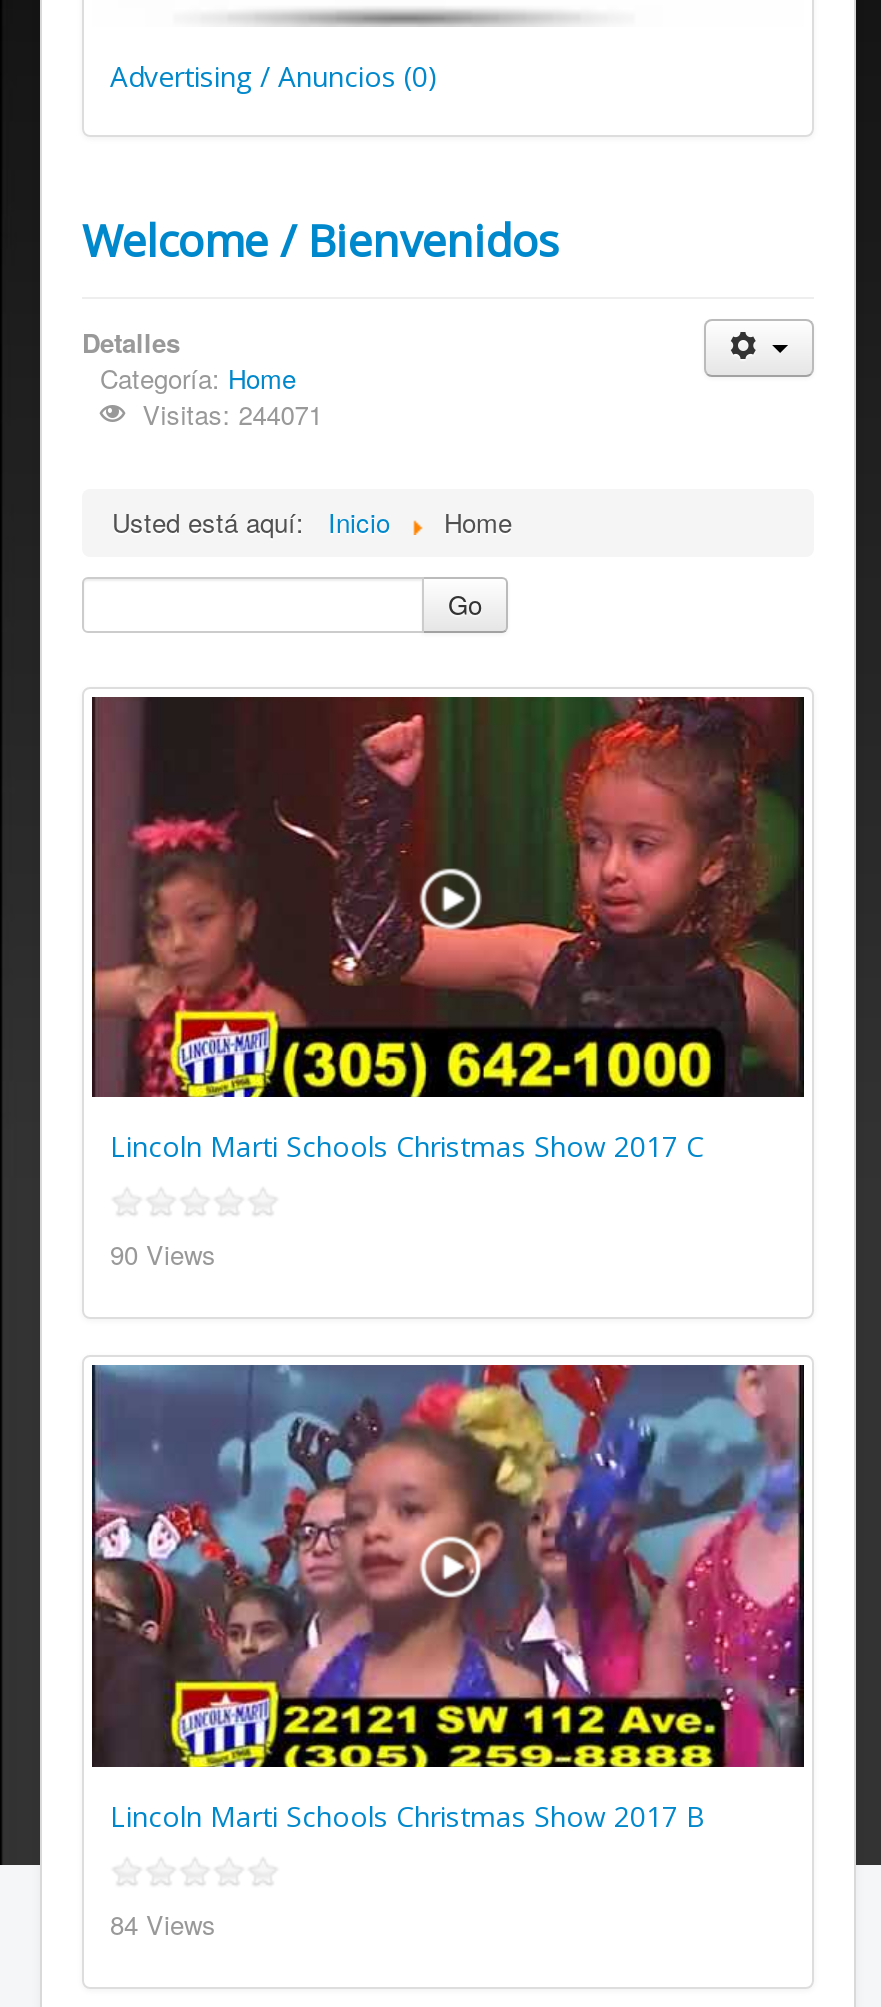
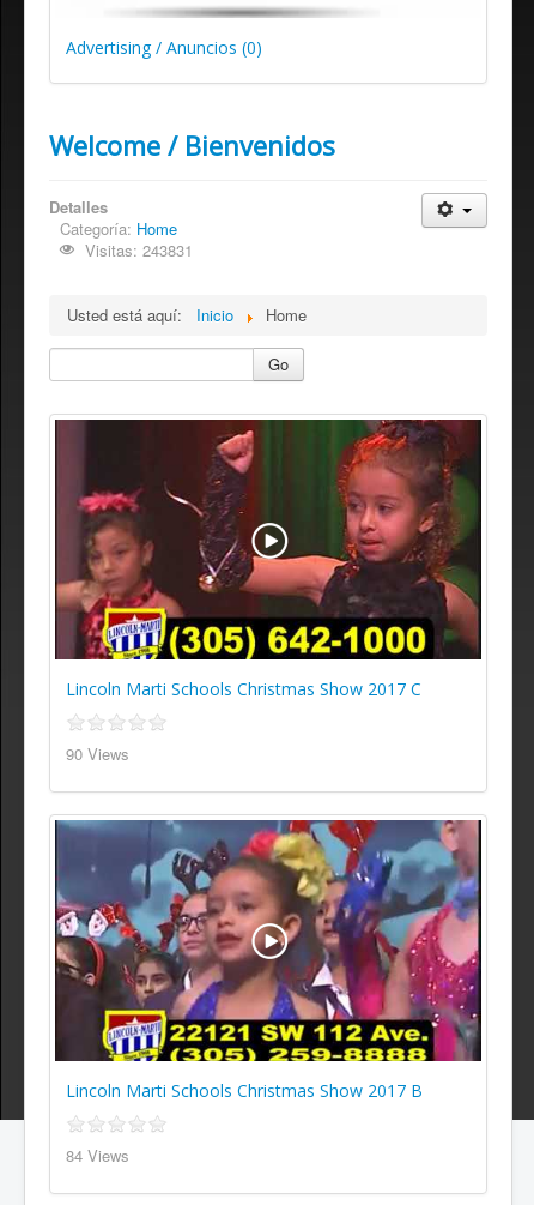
- Visitas: 244071
+ Visitas: 243831
